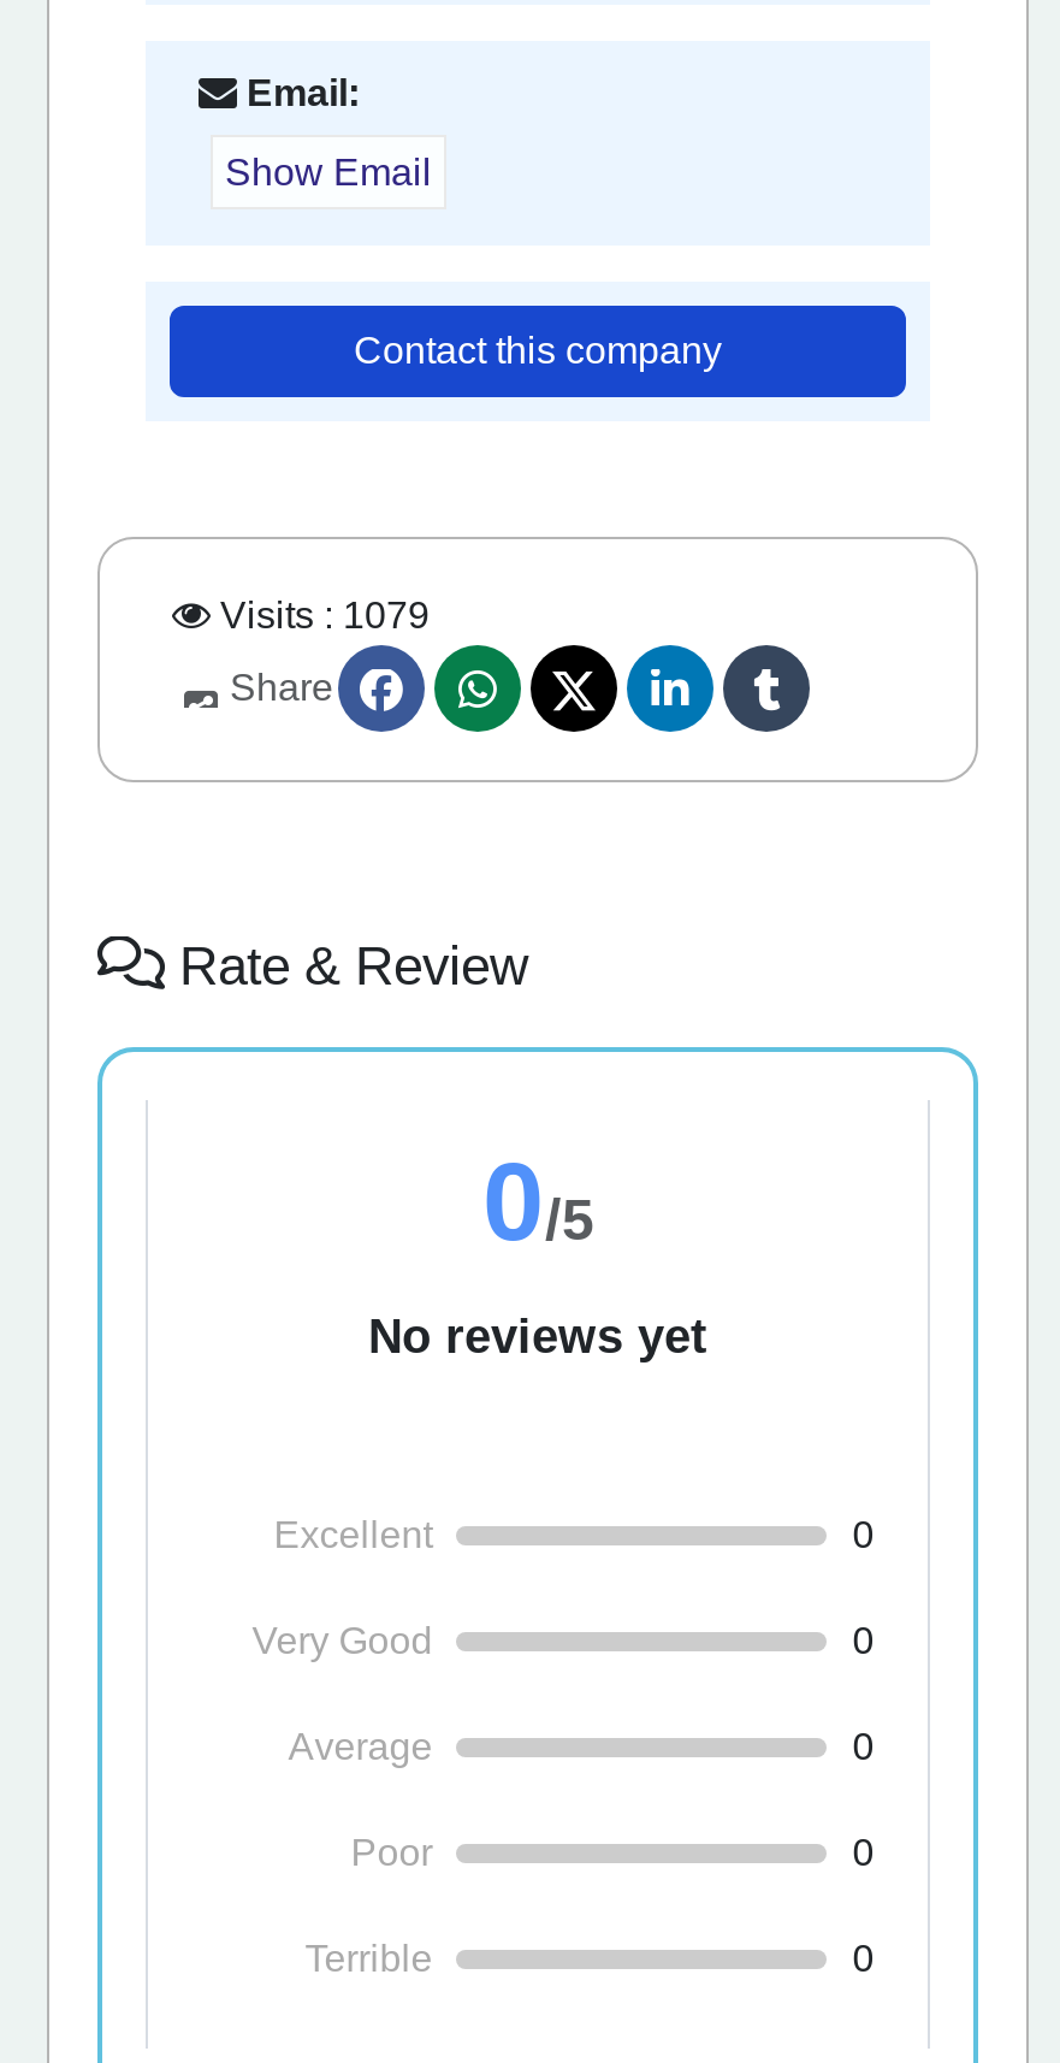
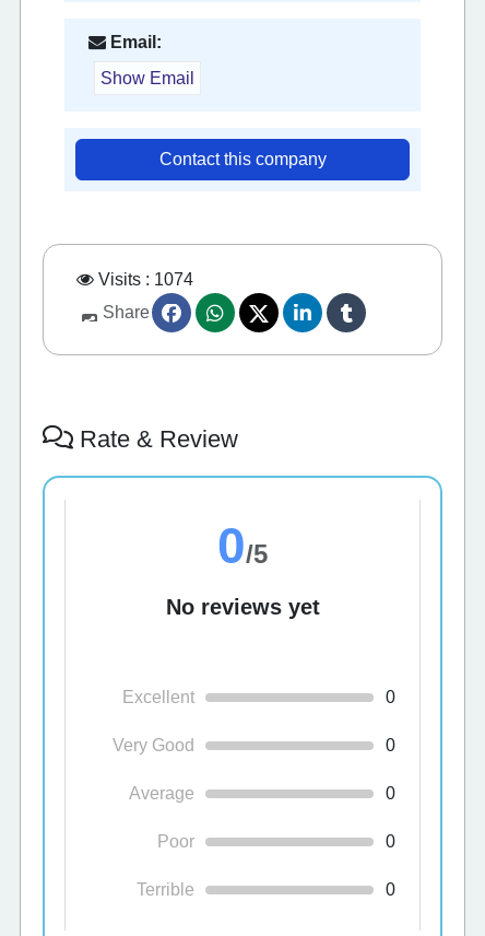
- Visits : 1079
+ Visits : 1074
